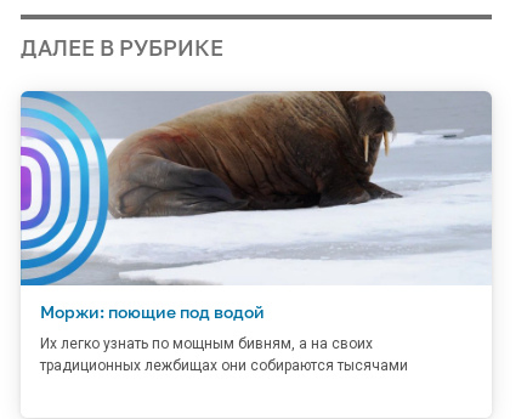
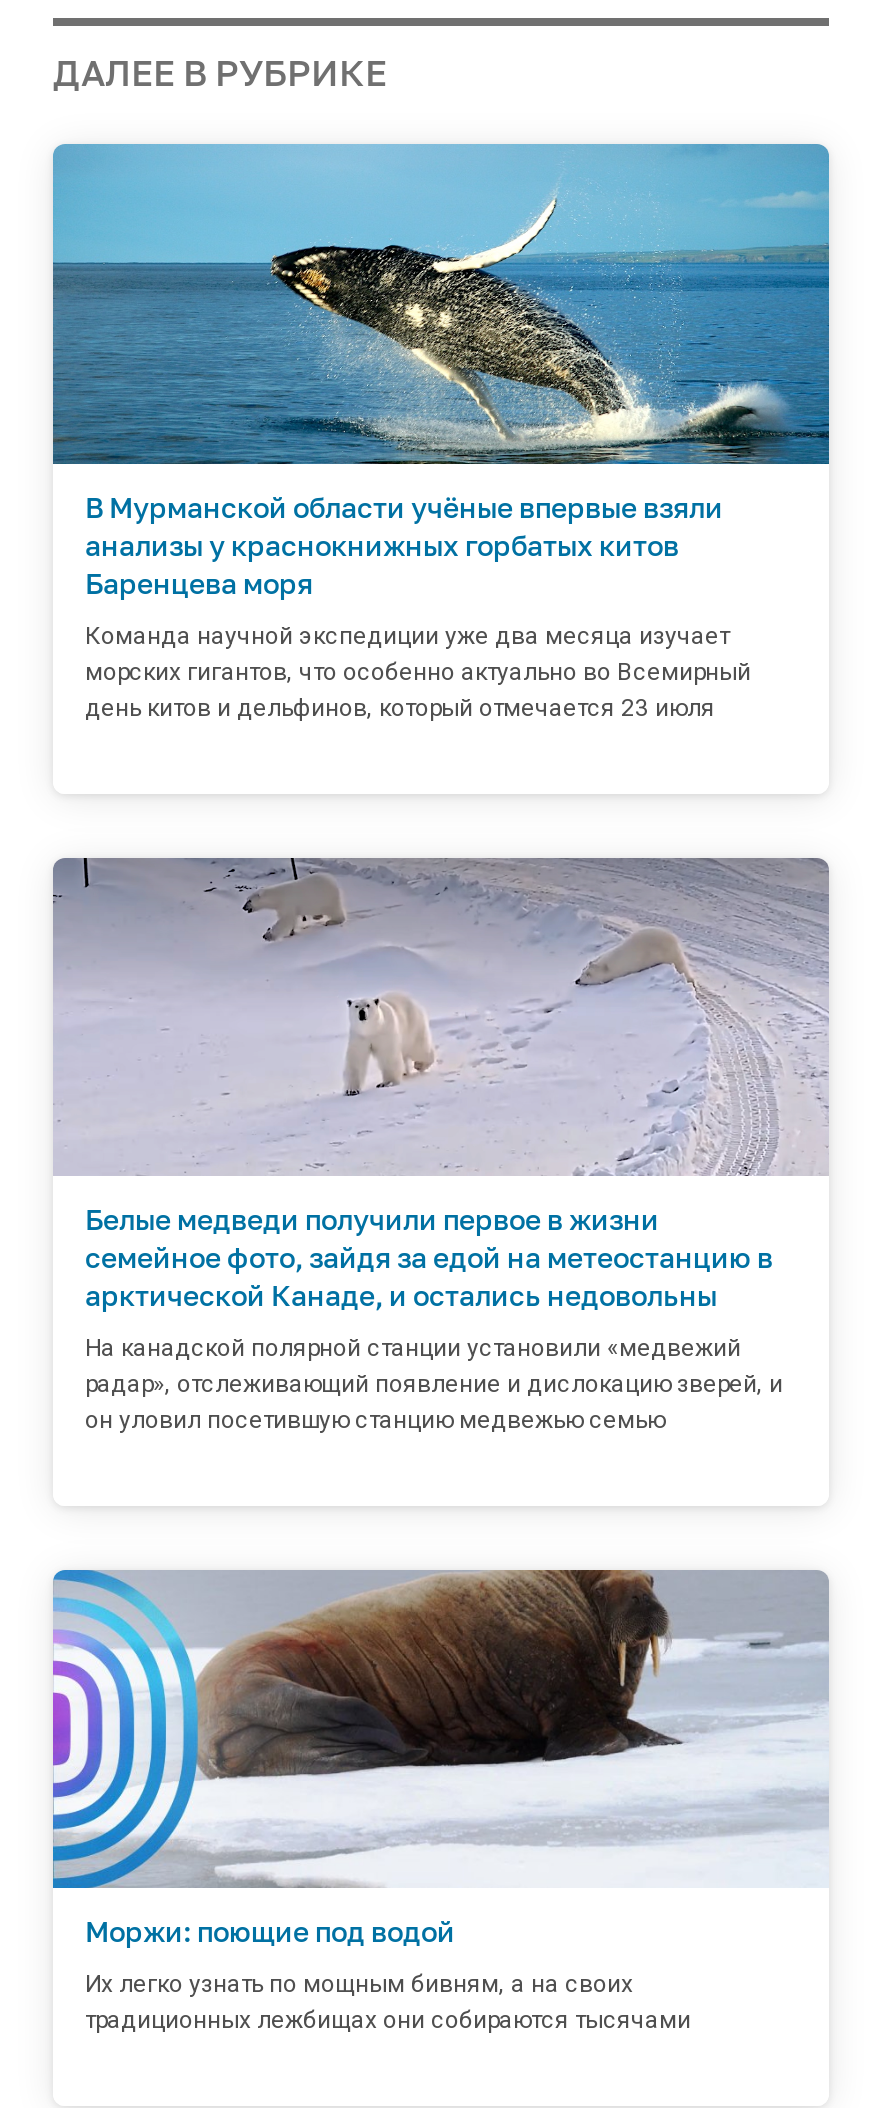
+ [image]
+ В Мурманской области учёные впервые взяли
+ анализы у краснокнижных горбатых китов
+ Баренцева моря
+ Команда научной экспедиции уже два месяца изучает
+ морских гигантов, что особенно актуально во Всемирный
+ день китов и дельфинов, который отмечается 23 июля

+ [image]
+ Белые медведи получили первое в жизни
+ семейное фото, зайдя за едой на метеостанцию в
+ арктической Канаде, и остались недовольны
+ На канадской полярной станции установили «медвежий
+ радар», отслеживающий появление и дислокацию зверей, и
+ он уловил посетившую станцию медвежью семью
